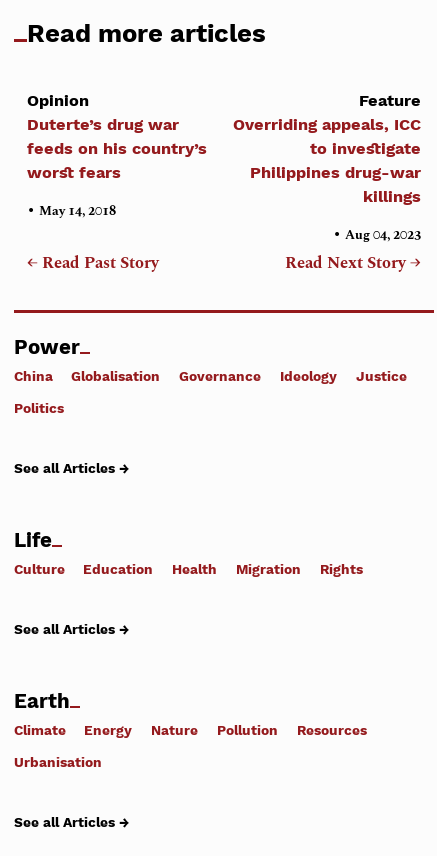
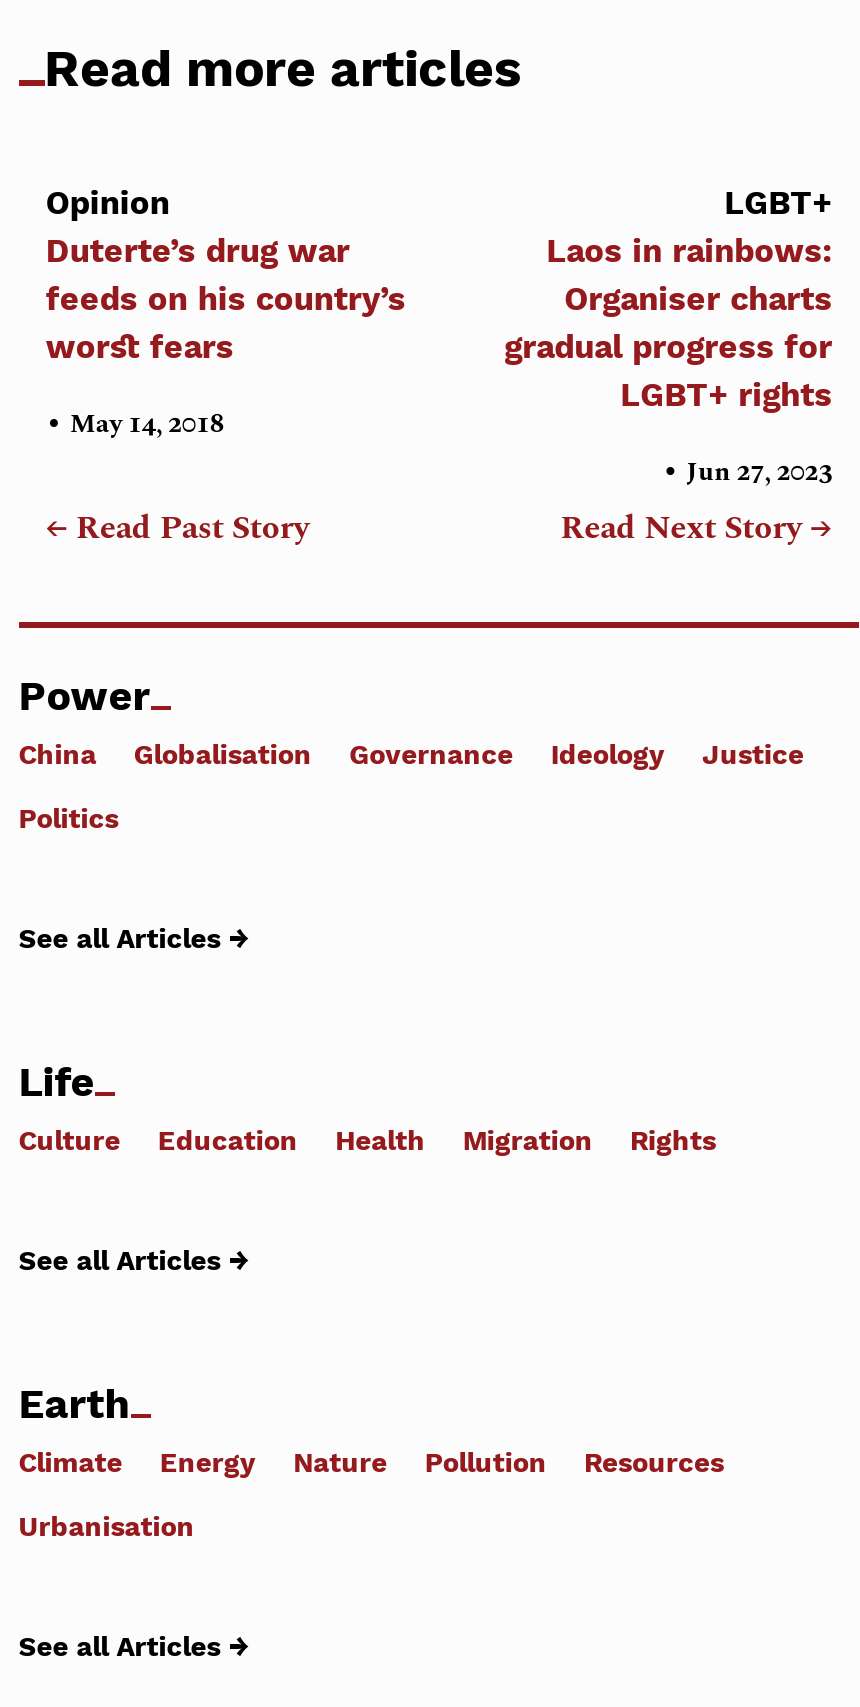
- Feature
- Overriding appeals, ICC
- to investigate
- Philippines drug-war
- killings
+ LGBT+
+ Laos in rainbows:
+ Organiser charts
+ gradual progress for
+ LGBT+ rights

- • Aug 04, 2023
+ • Jun 27, 2023
